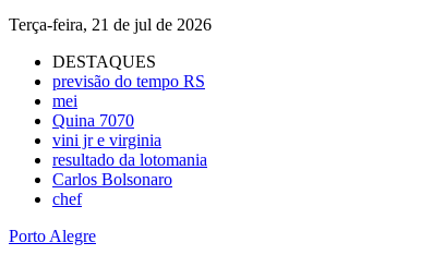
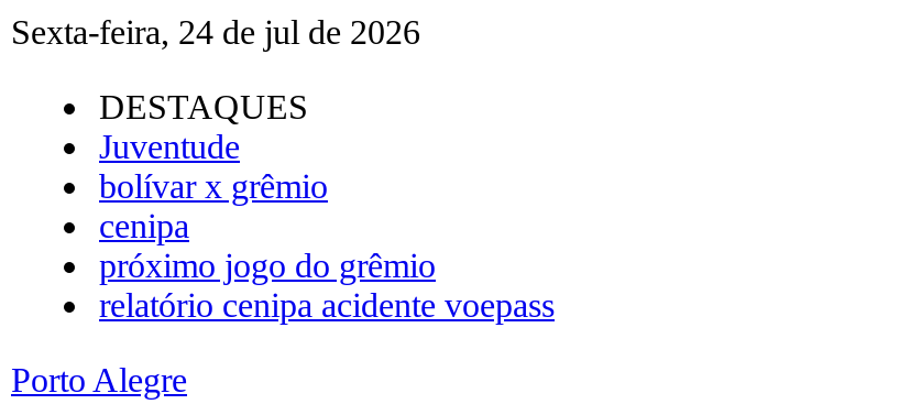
- Terça-feira, 21 de jul de 2026
+ Sexta-feira, 24 de jul de 2026

- previsão do tempo RS
- mei
- Quina 7070
- vini jr e virginia
- resultado da lotomania
- Carlos Bolsonaro
- chef
+ Juventude
+ bolívar x grêmio
+ cenipa
+ próximo jogo do grêmio
+ relatório cenipa acidente voepass
